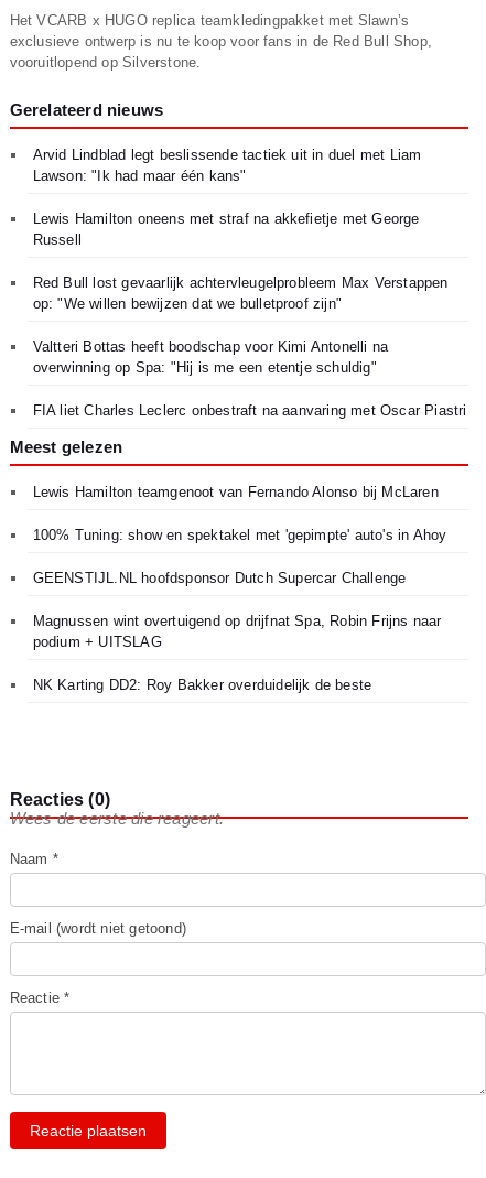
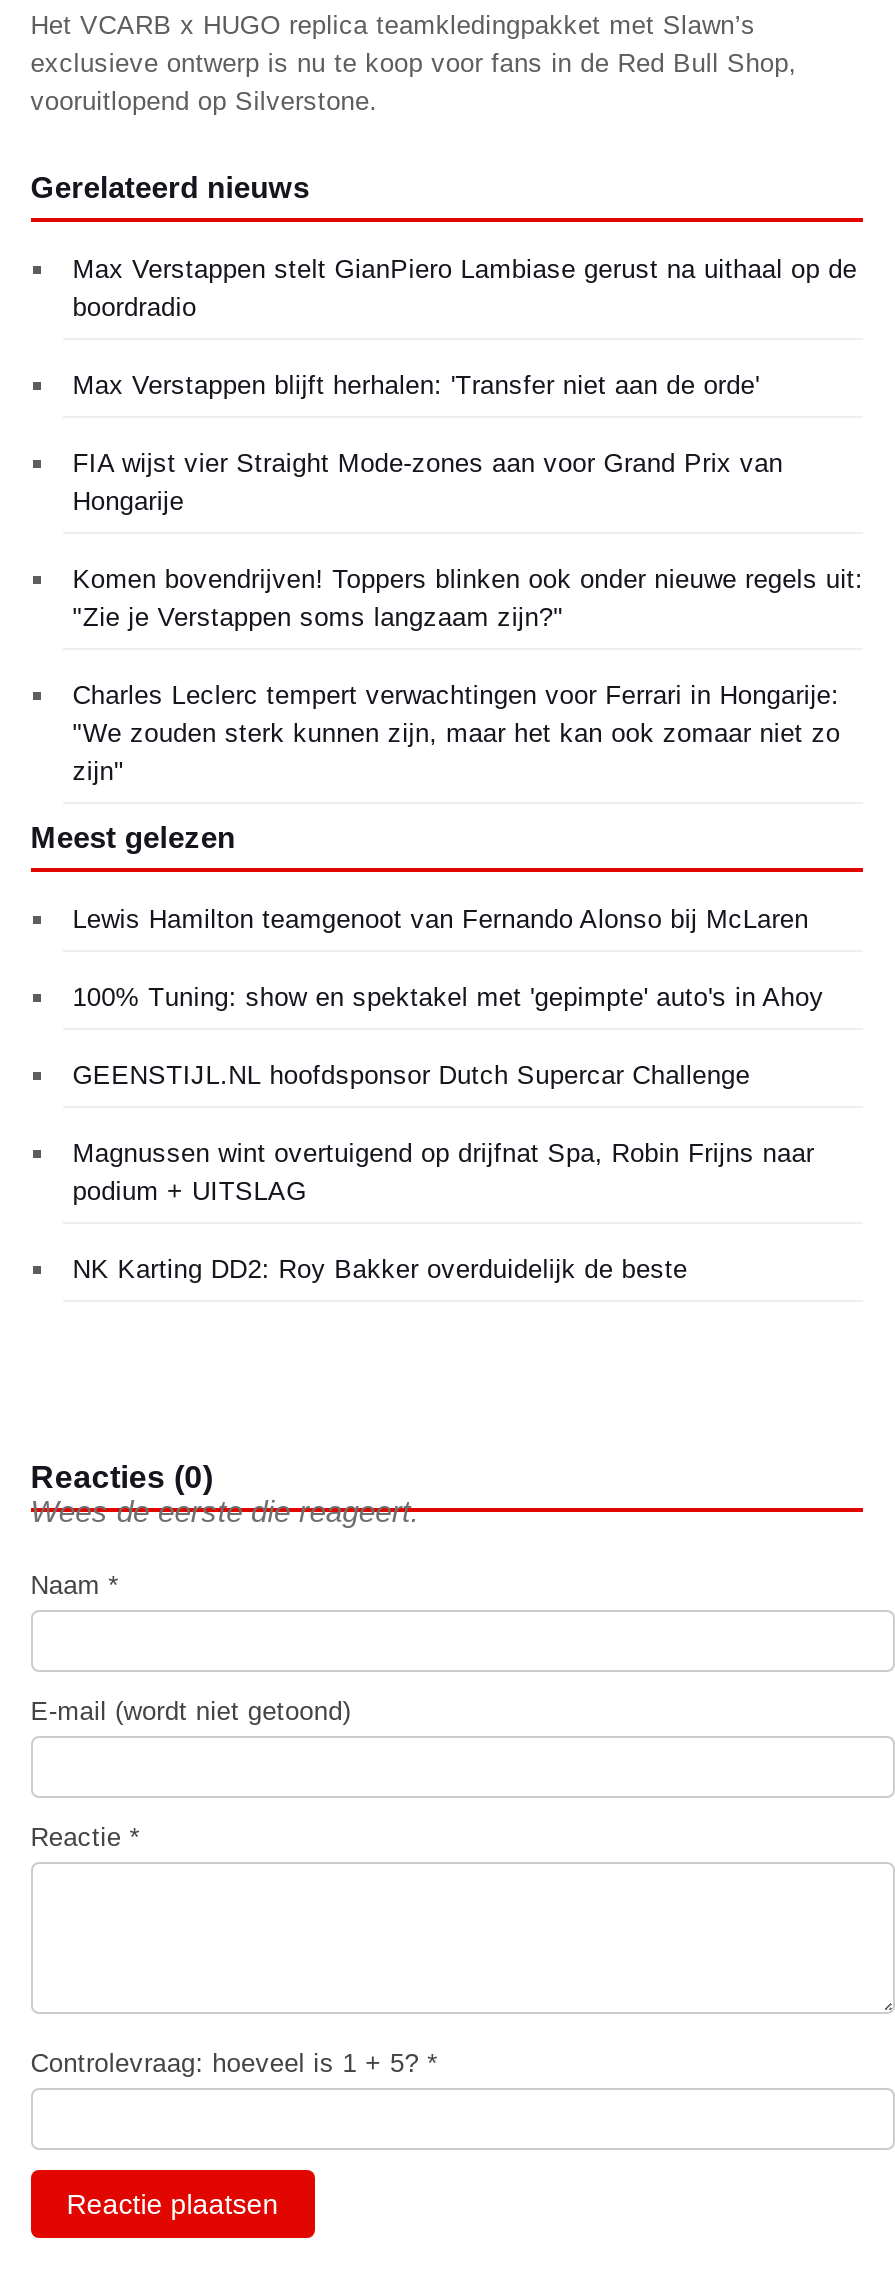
- Arvid Lindblad legt beslissende tactiek uit in duel met Liam
- Lawson: "Ik had maar één kans"
+ Max Verstappen stelt GianPiero Lambiase gerust na uithaal op de
+ boordradio

- Lewis Hamilton oneens met straf na akkefietje met George
- Russell
+ Max Verstappen blijft herhalen: 'Transfer niet aan de orde'

- Red Bull lost gevaarlijk achtervleugelprobleem Max Verstappen
- op: "We willen bewijzen dat we bulletproof zijn"
+ FIA wijst vier Straight Mode-zones aan voor Grand Prix van
+ Hongarije

- Valtteri Bottas heeft boodschap voor Kimi Antonelli na
- overwinning op Spa: "Hij is me een etentje schuldig"
+ Komen bovendrijven! Toppers blinken ook onder nieuwe regels uit:
+ "Zie je Verstappen soms langzaam zijn?"

- FIA liet Charles Leclerc onbestraft na aanvaring met Oscar Piastri
+ Charles Leclerc tempert verwachtingen voor Ferrari in Hongarije:
+ "We zouden sterk kunnen zijn, maar het kan ook zomaar niet zo
+ zijn"

+ Controlevraag: hoeveel is 1 + 5? *
